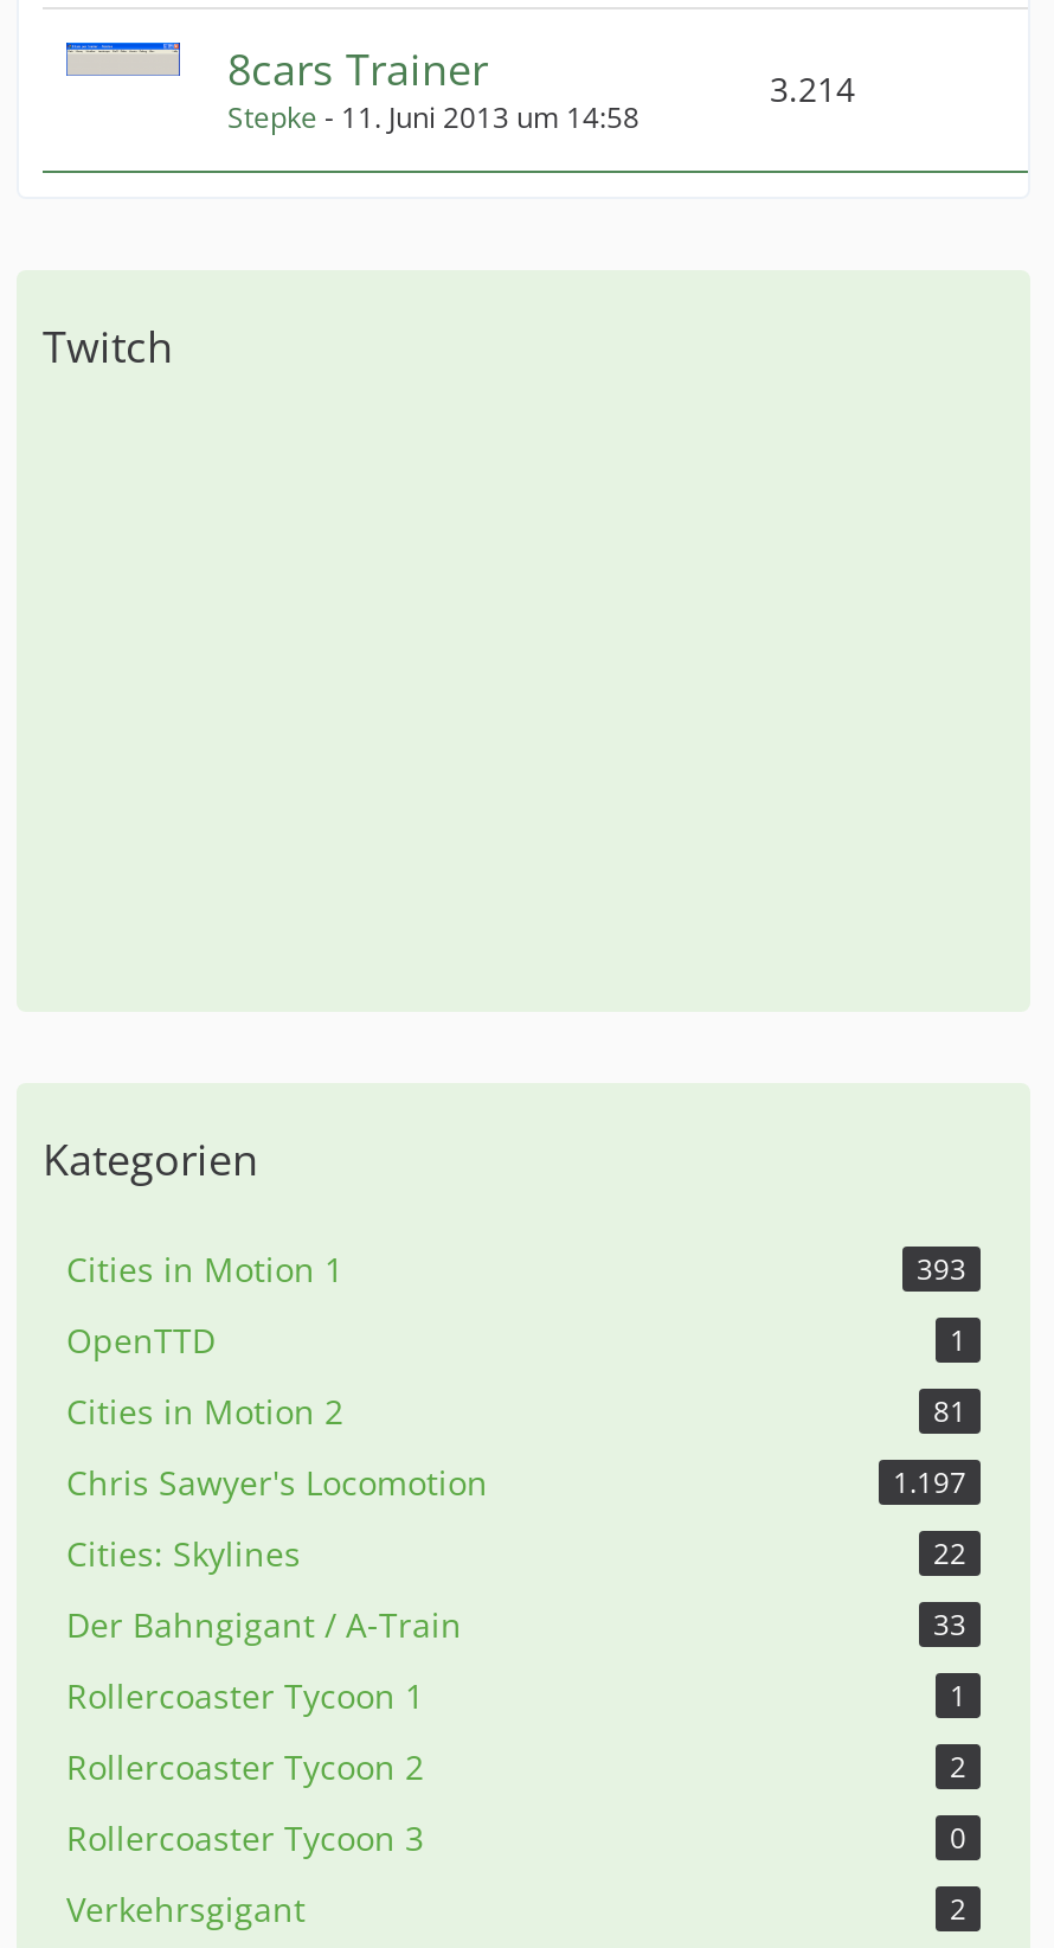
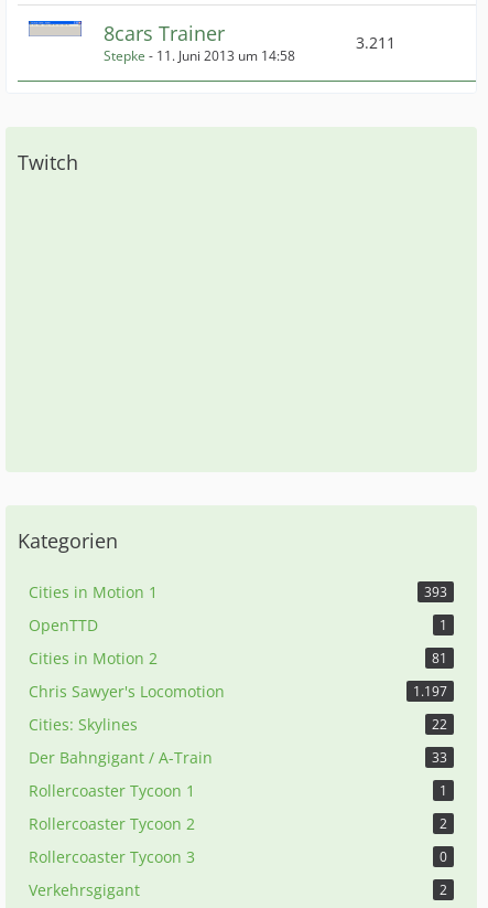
- 3.214
+ 3.211
